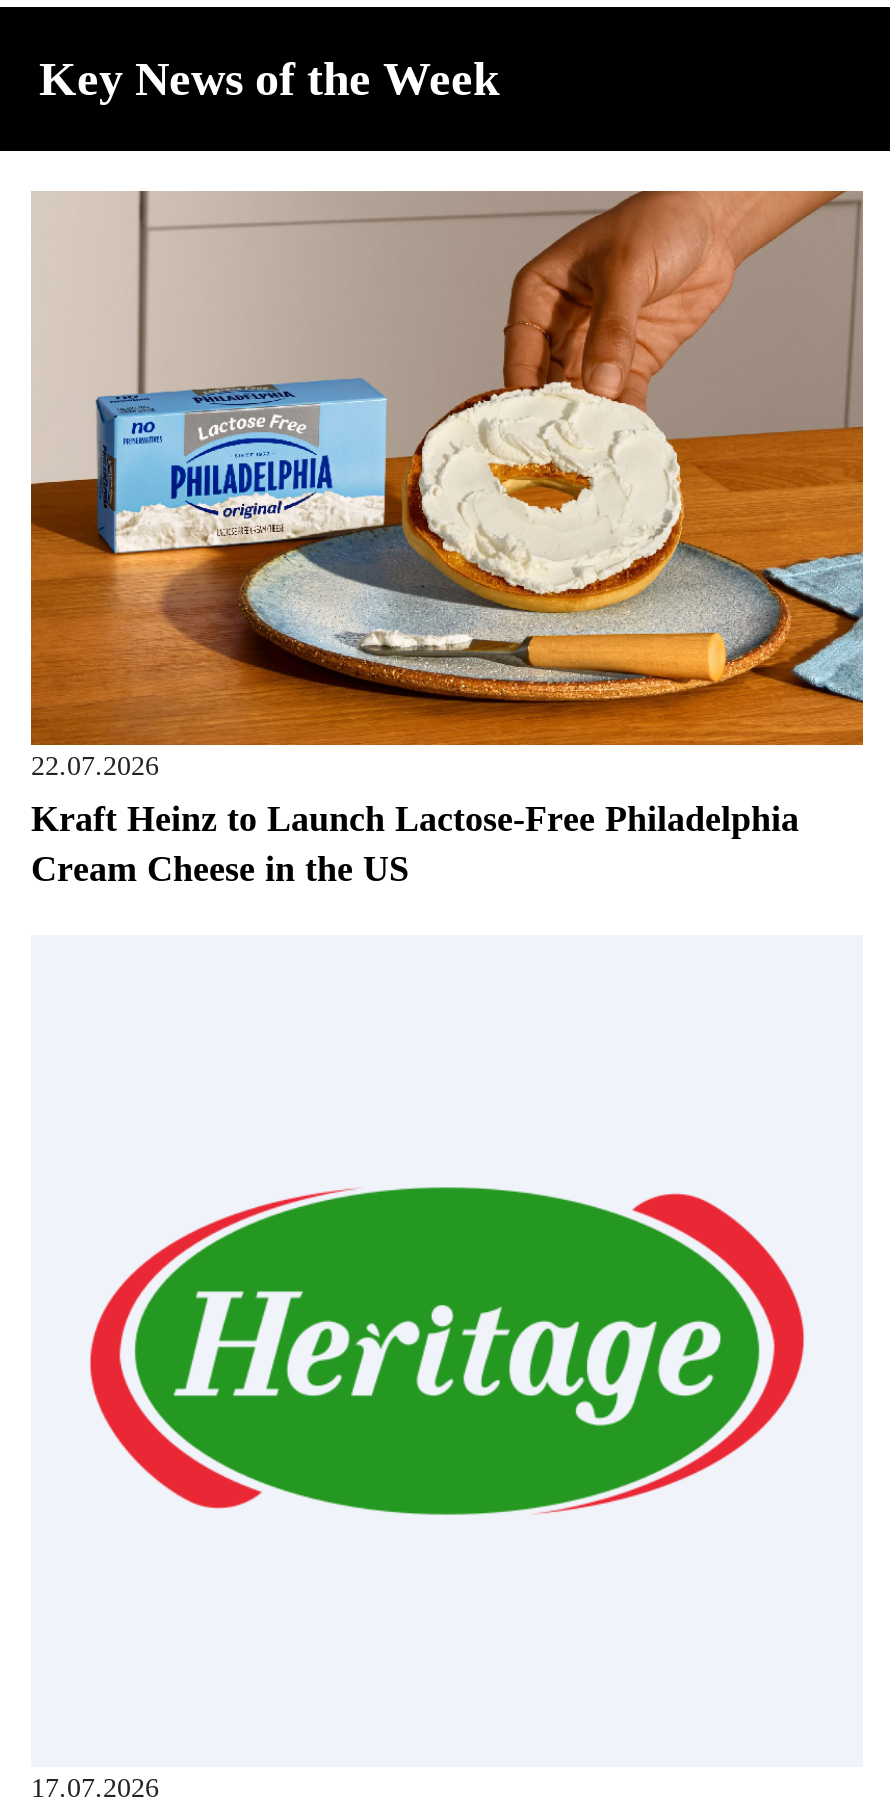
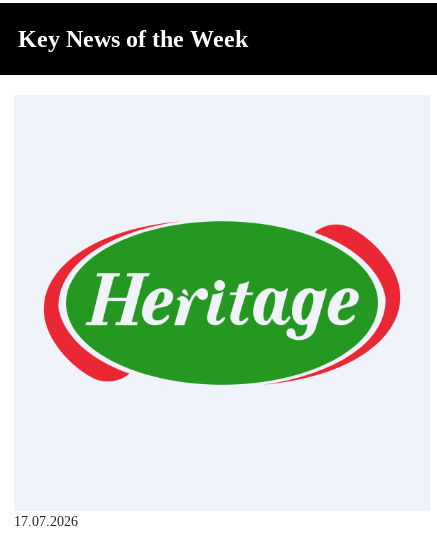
- [image]
- 22.07.2026
- Kraft Heinz to Launch Lactose-Free Philadelphia
- Cream Cheese in the US
